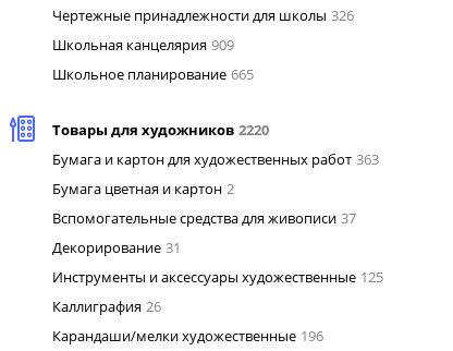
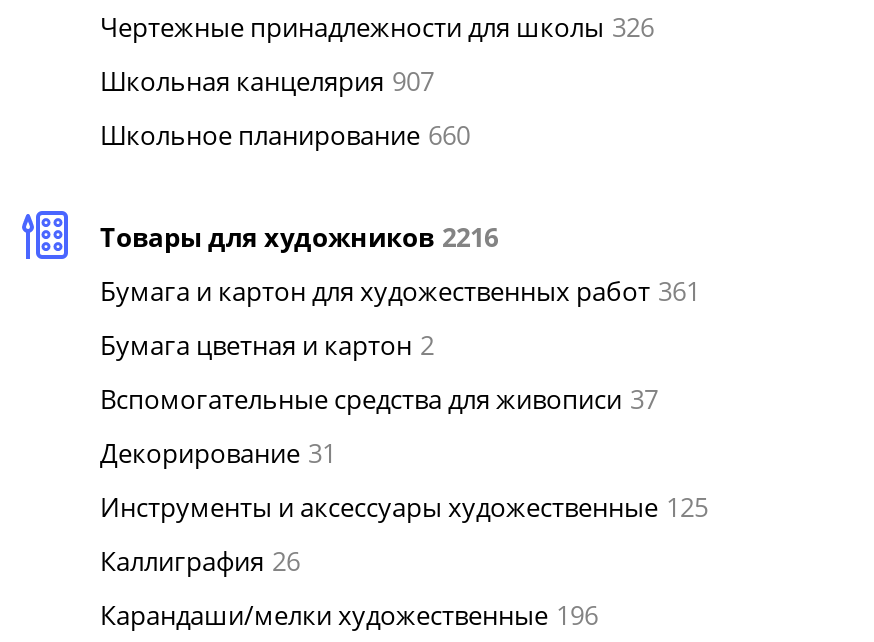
- Школьная канцелярия 909
+ Школьная канцелярия 907

- Школьное планирование 665
+ Школьное планирование 660

- Товары для художников 2220
+ Товары для художников 2216

- Бумага и картон для художественных работ 363
+ Бумага и картон для художественных работ 361
